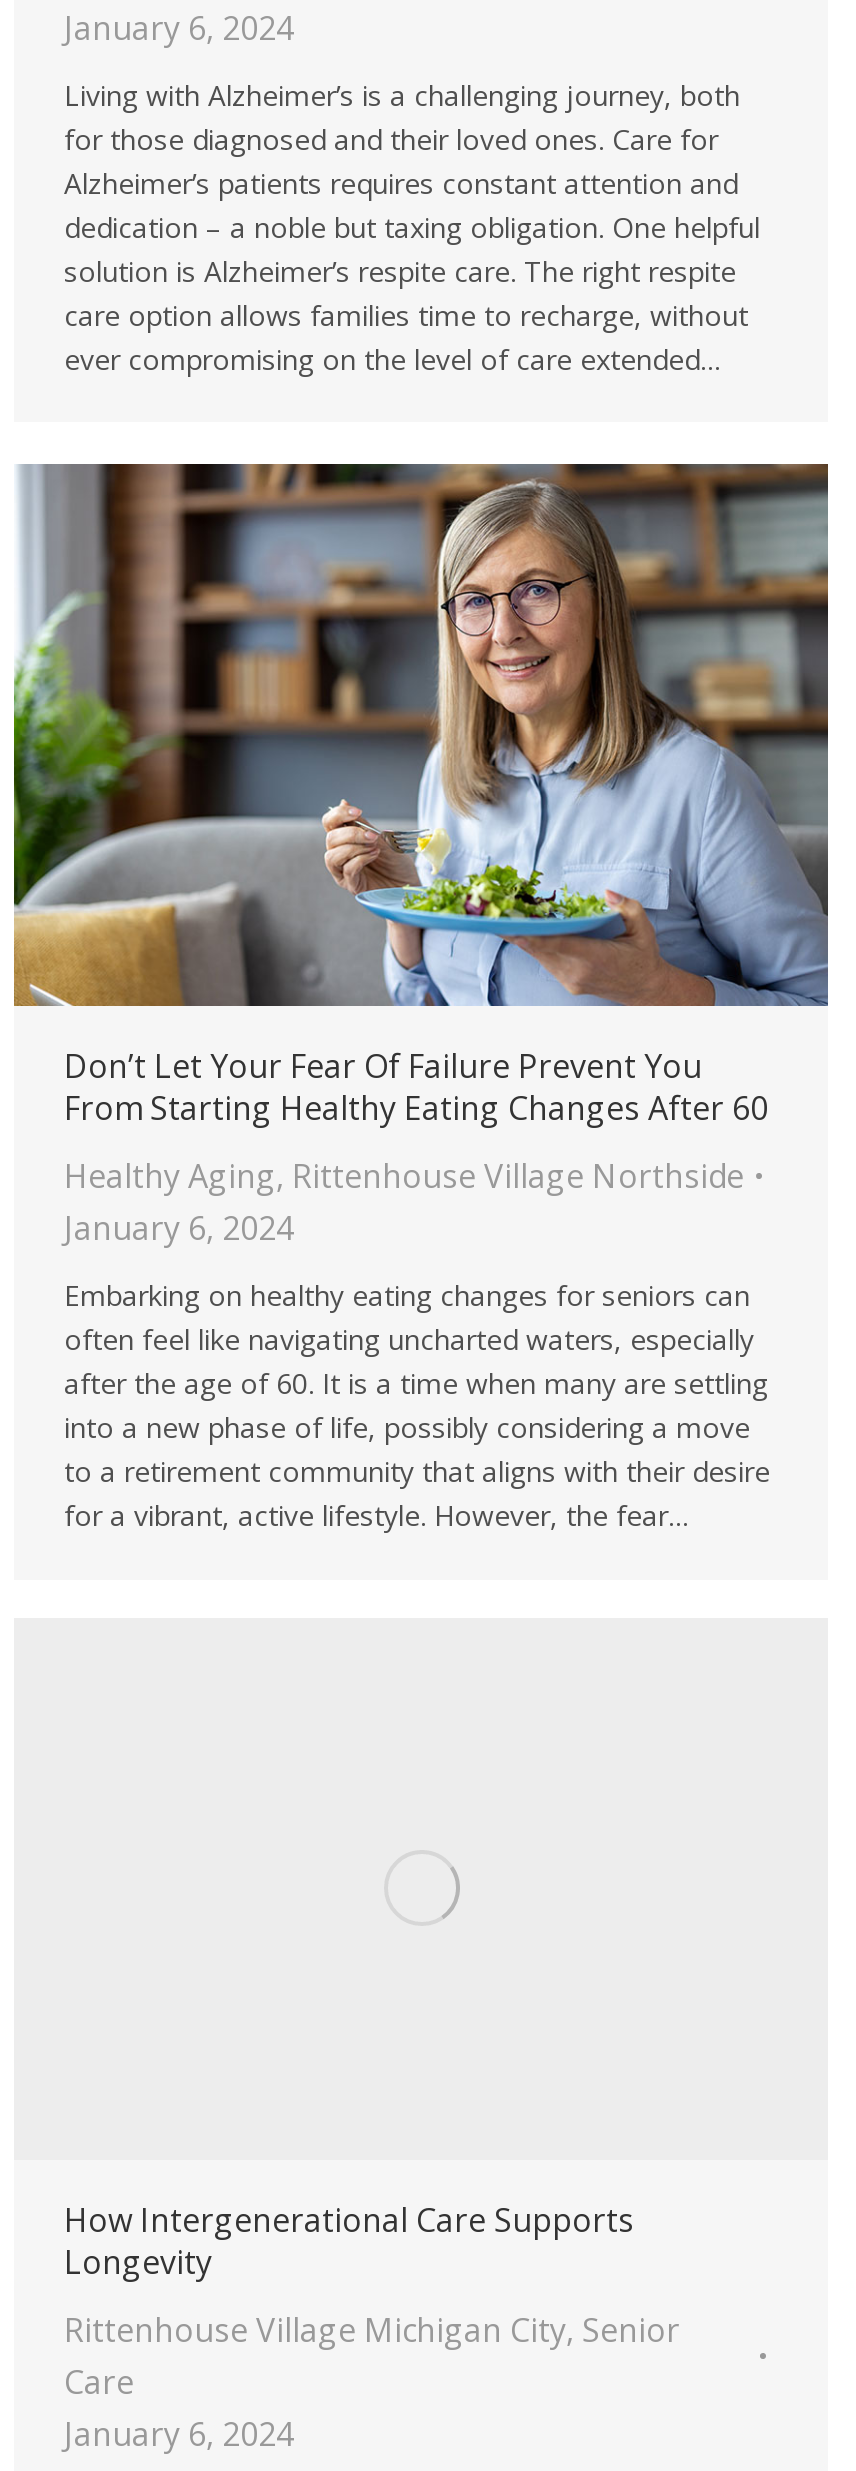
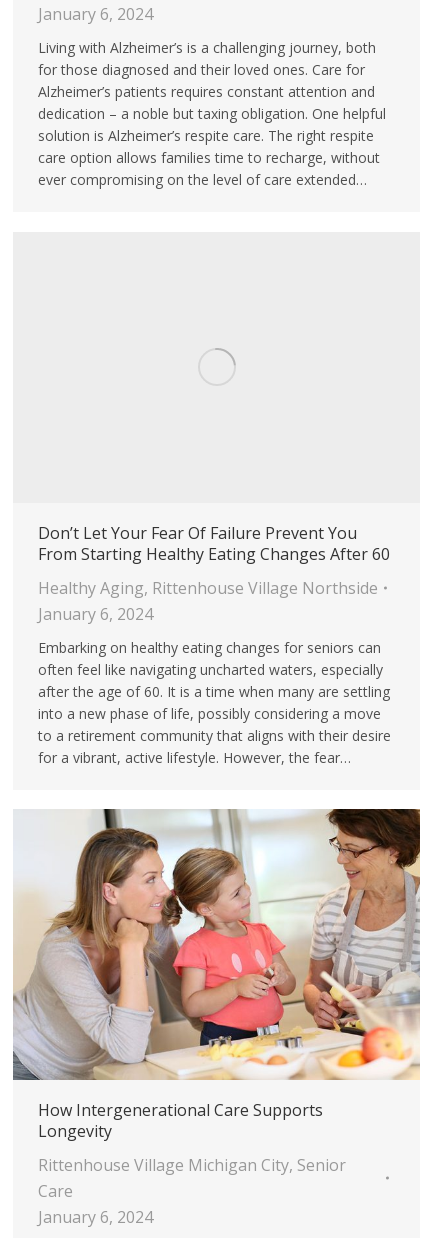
- [image]

+ [image]
